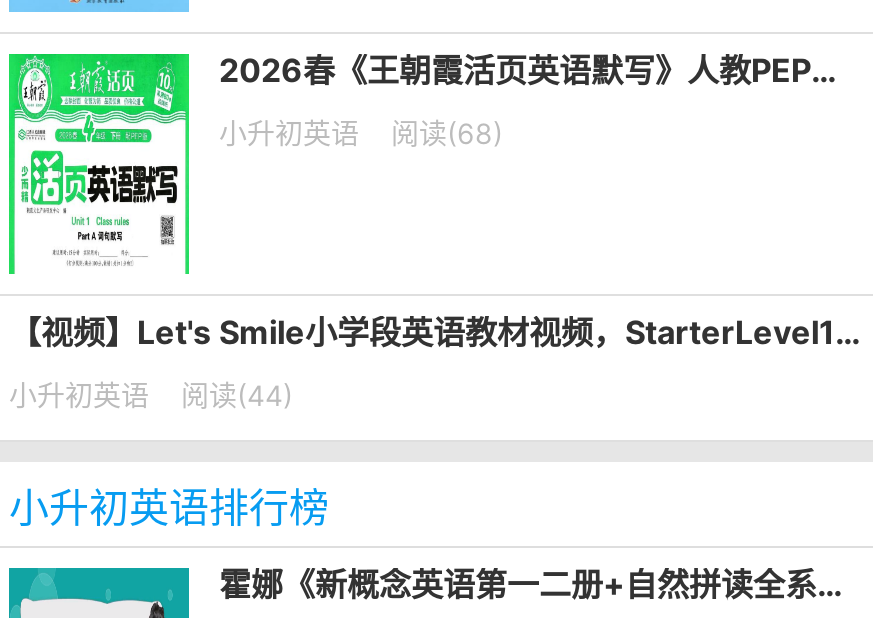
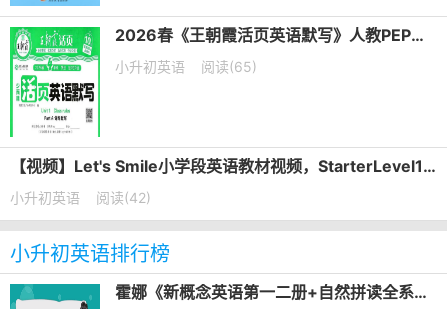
- 小升初英语 阅读(68)
+ 小升初英语 阅读(65)

- 小升初英语 阅读(44)
+ 小升初英语 阅读(42)
